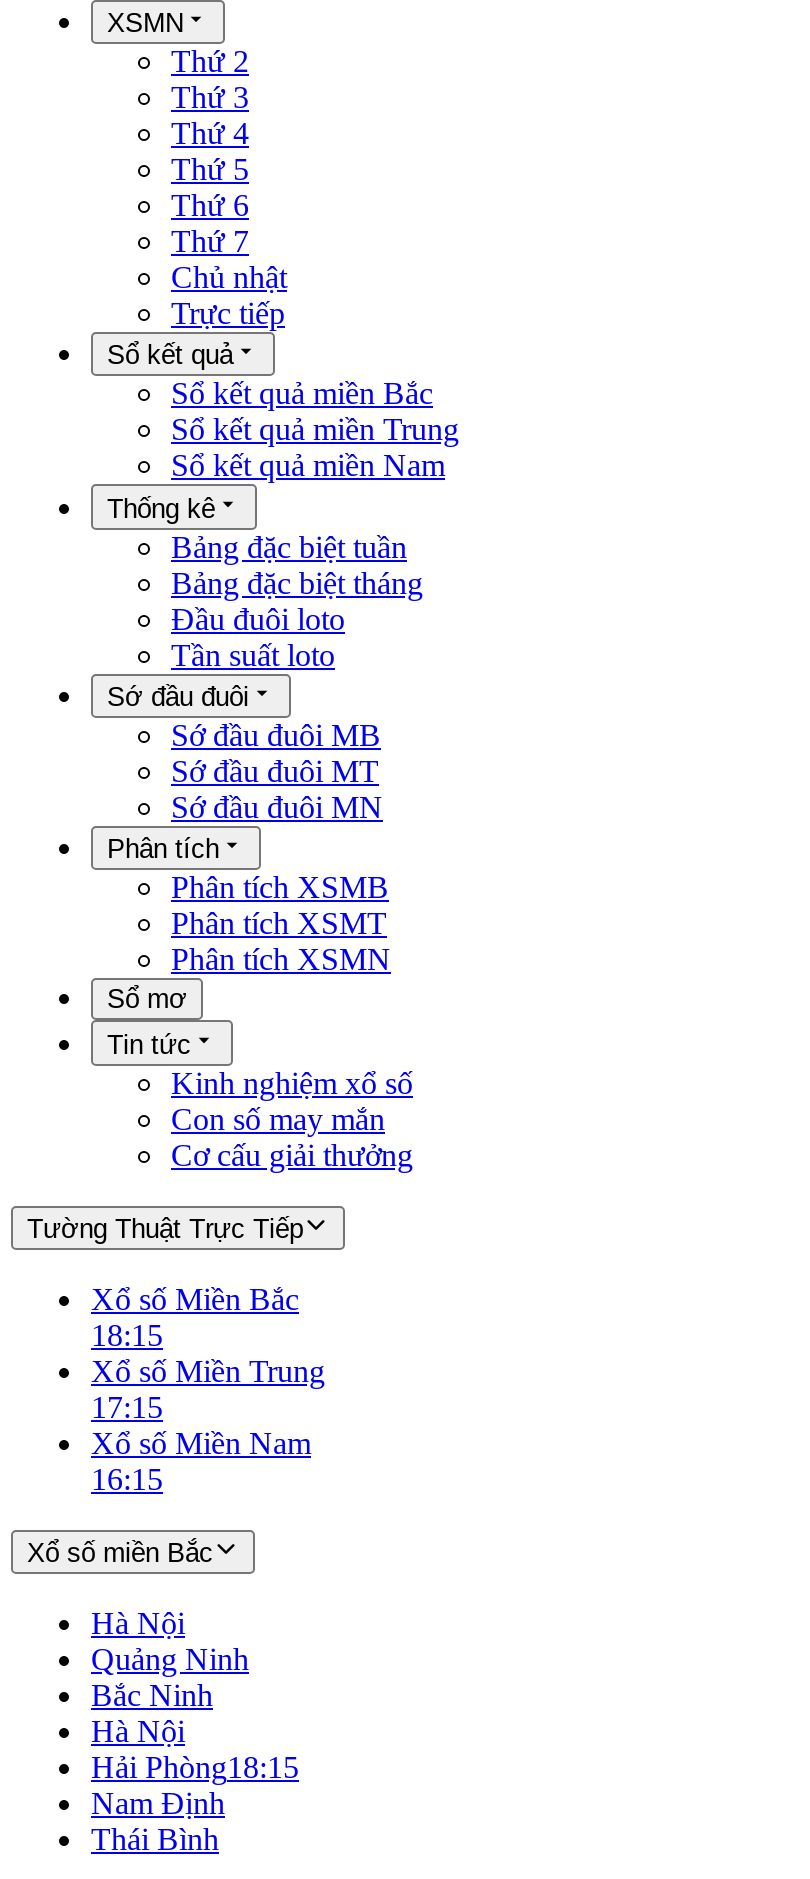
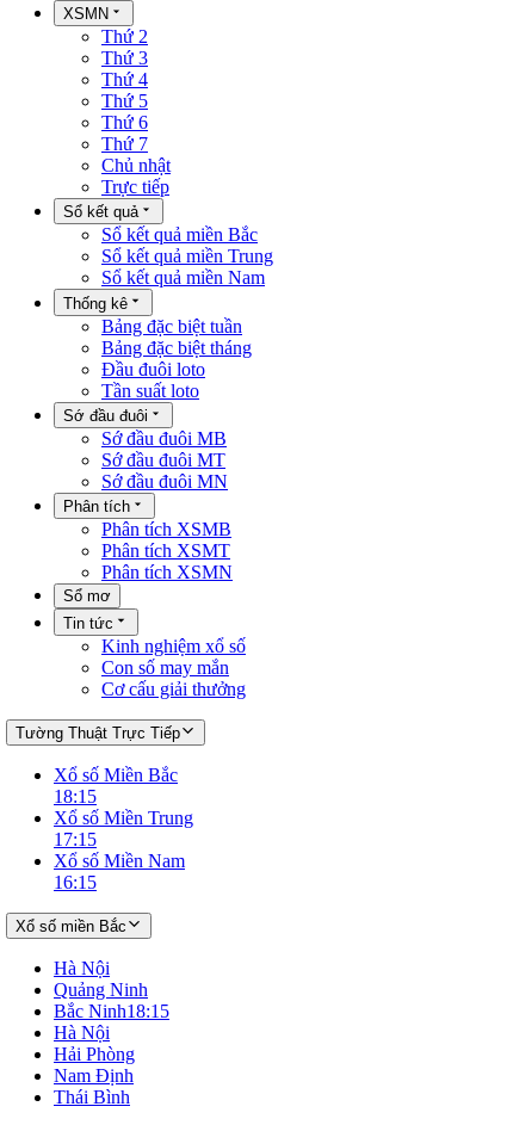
- Bắc Ninh
+ Bắc Ninh18:15

- Hải Phòng18:15
+ Hải Phòng
